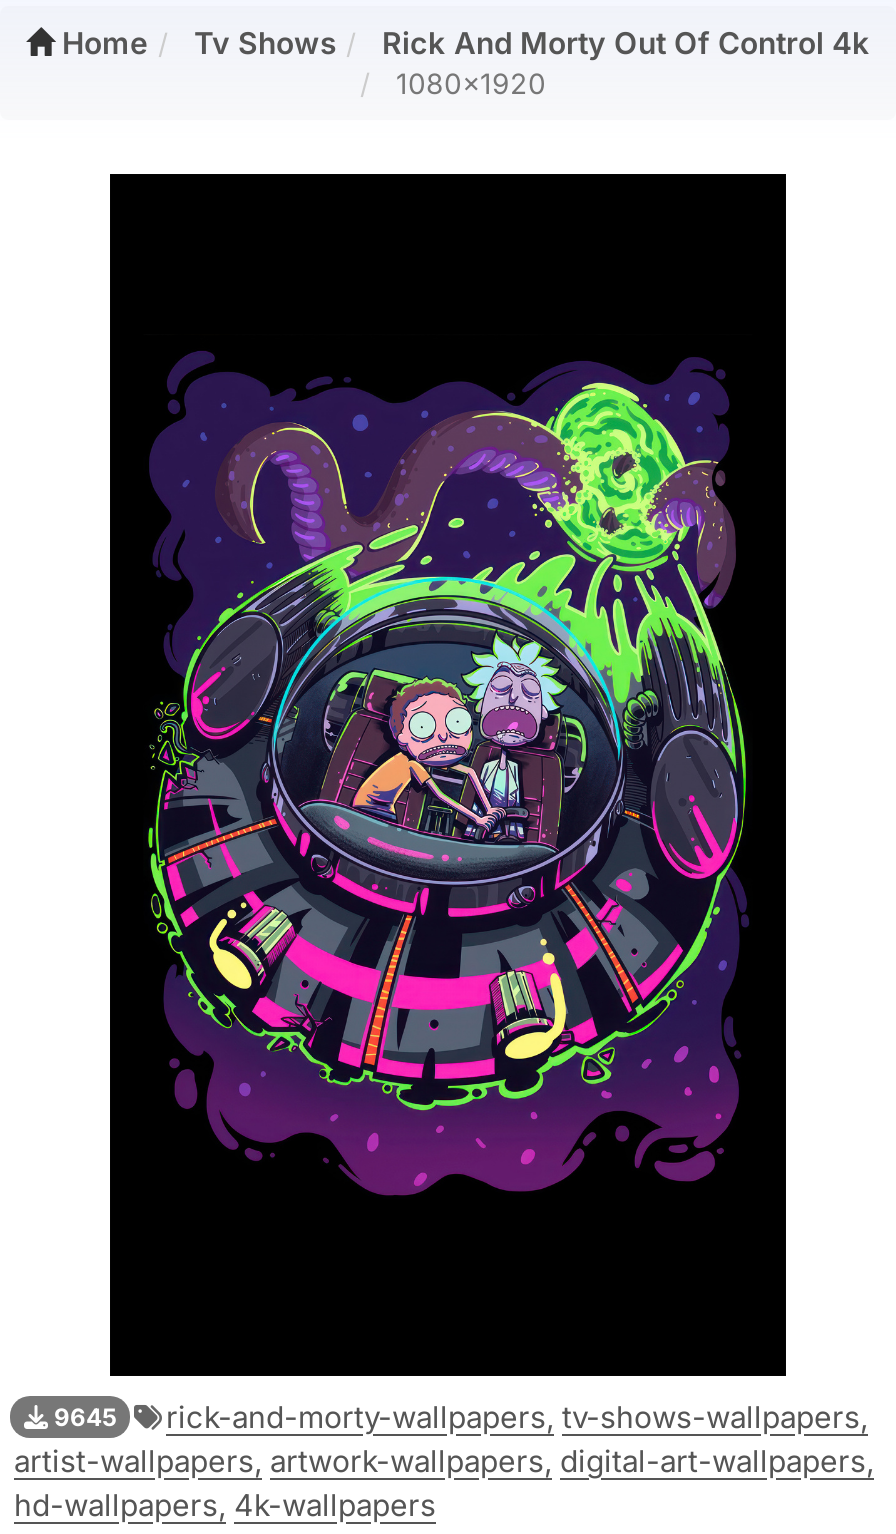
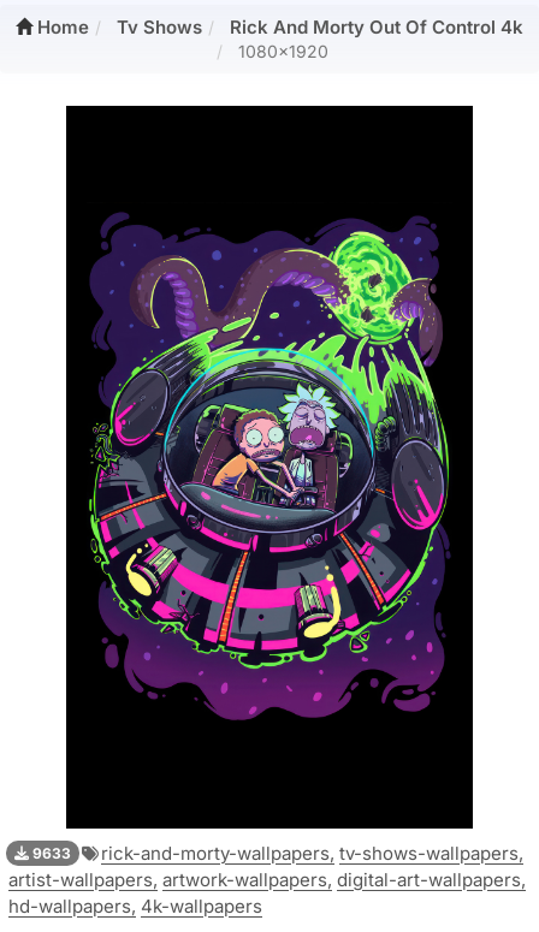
- 9645 rick-and-morty-wallpapers, tv-shows-wallpapers,
+ 9633 rick-and-morty-wallpapers, tv-shows-wallpapers,
